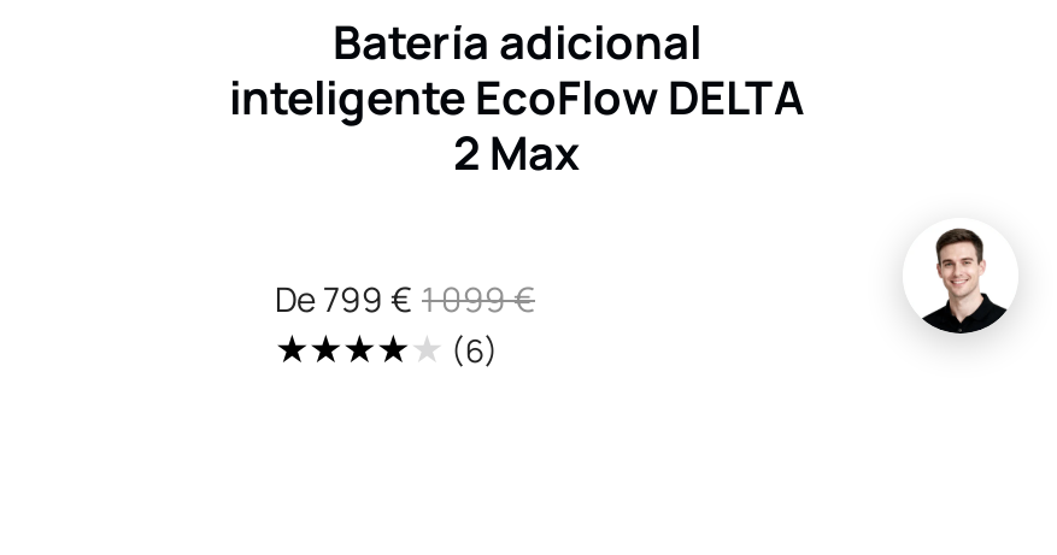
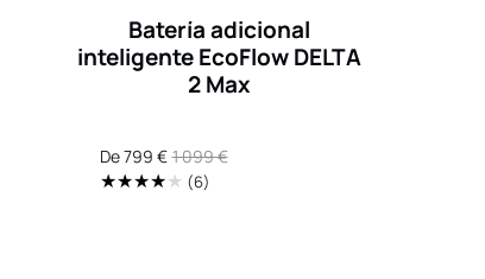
- [image]
